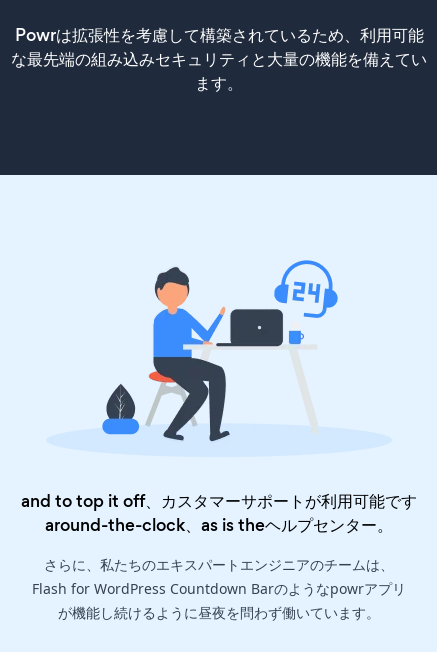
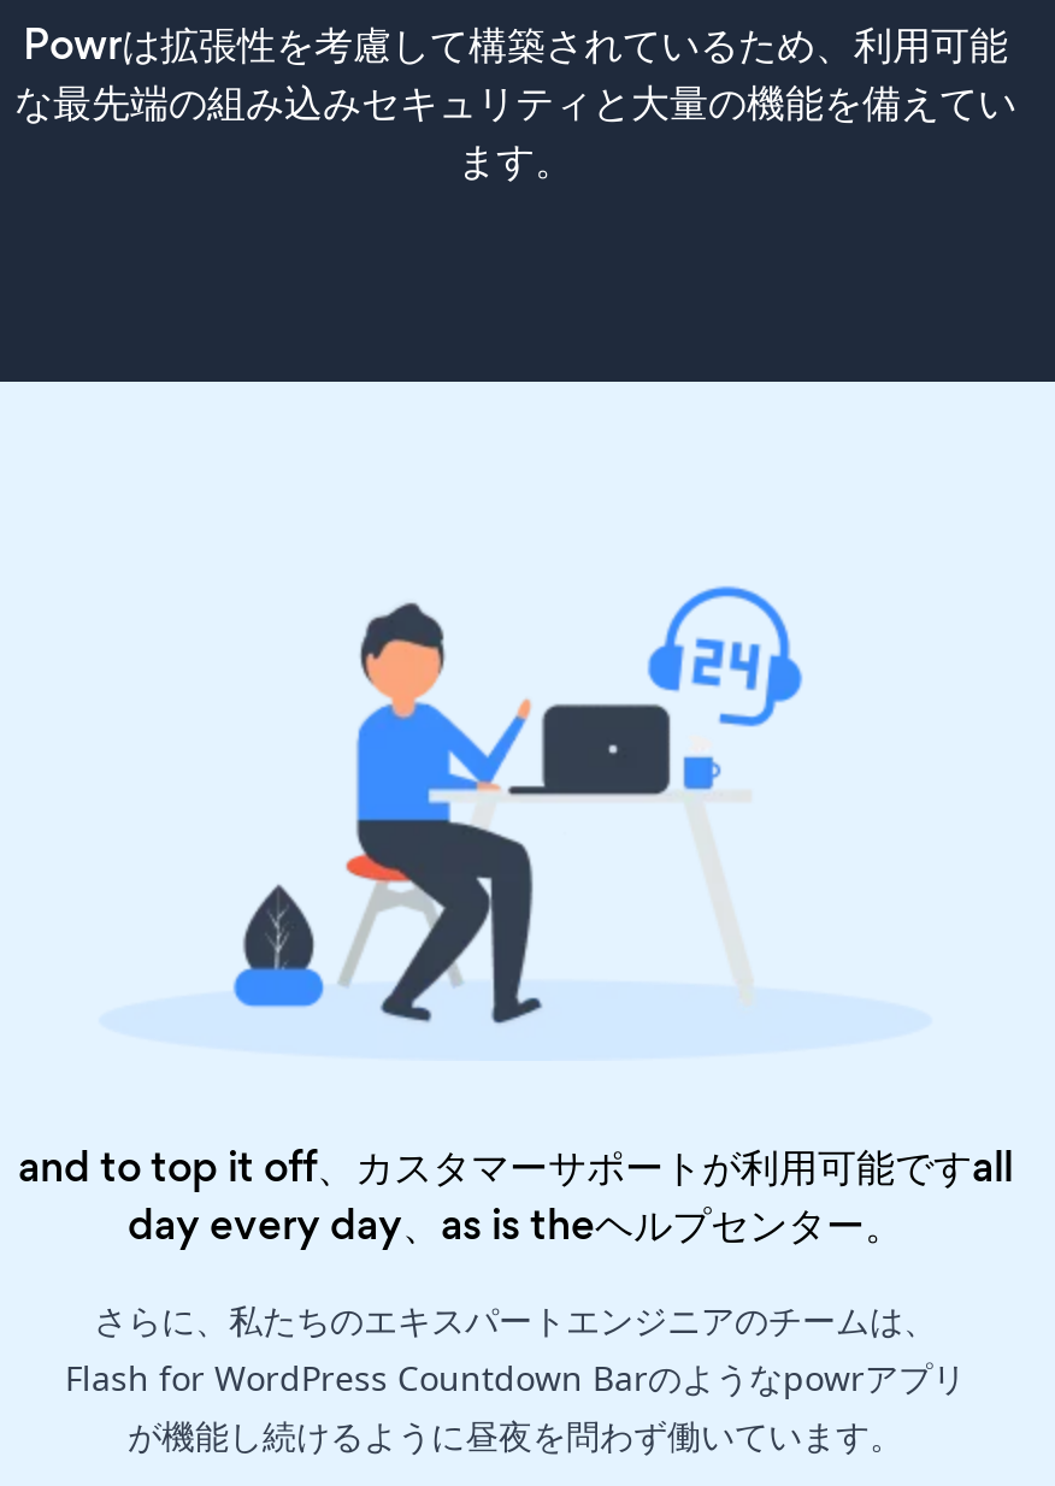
- and to top it off、カスタマーサポートが利用可能です
- around-the-clock、as is theヘルプセンター。
+ and to top it off、カスタマーサポートが利用可能ですall
+ day every day、as is theヘルプセンター。
